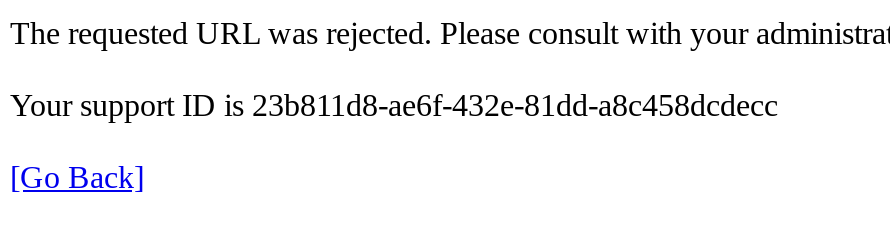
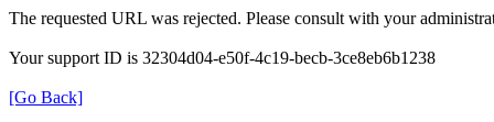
- Your support ID is 23b811d8-ae6f-432e-81dd-a8c458dcdecc
+ Your support ID is 32304d04-e50f-4c19-becb-3ce8eb6b1238
